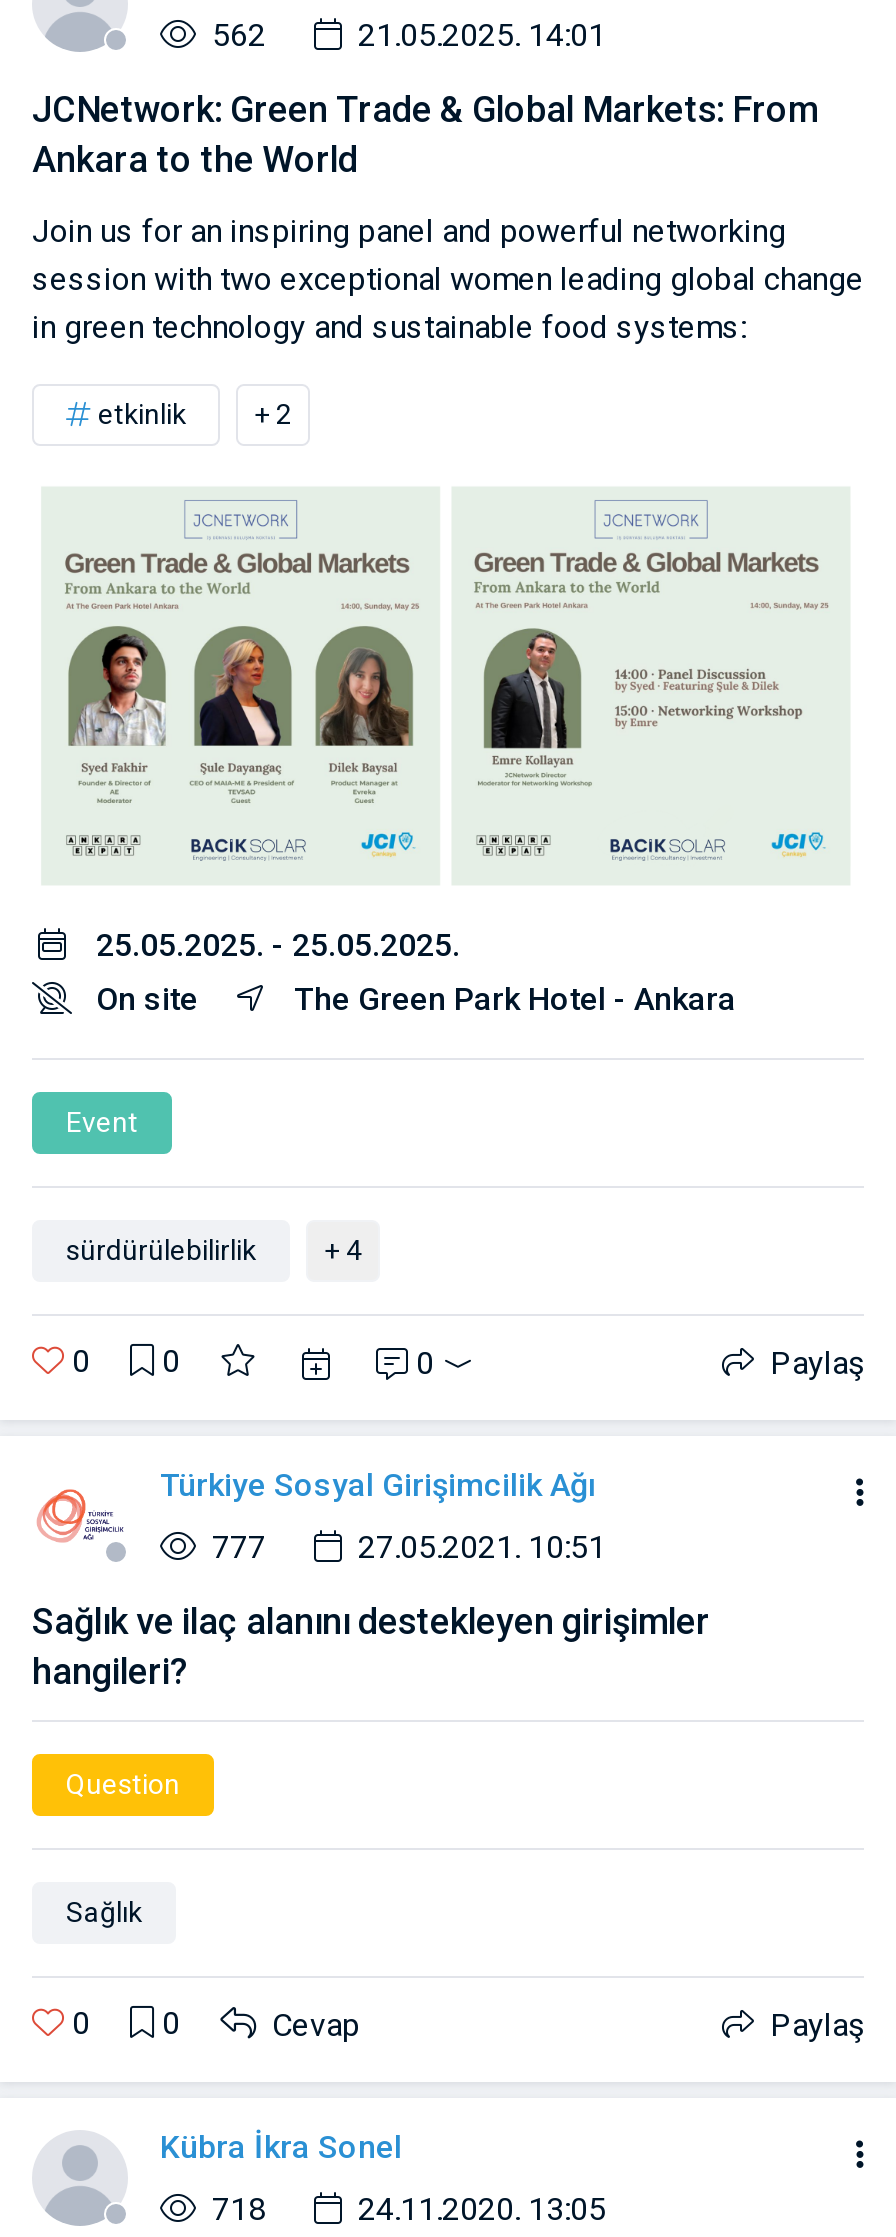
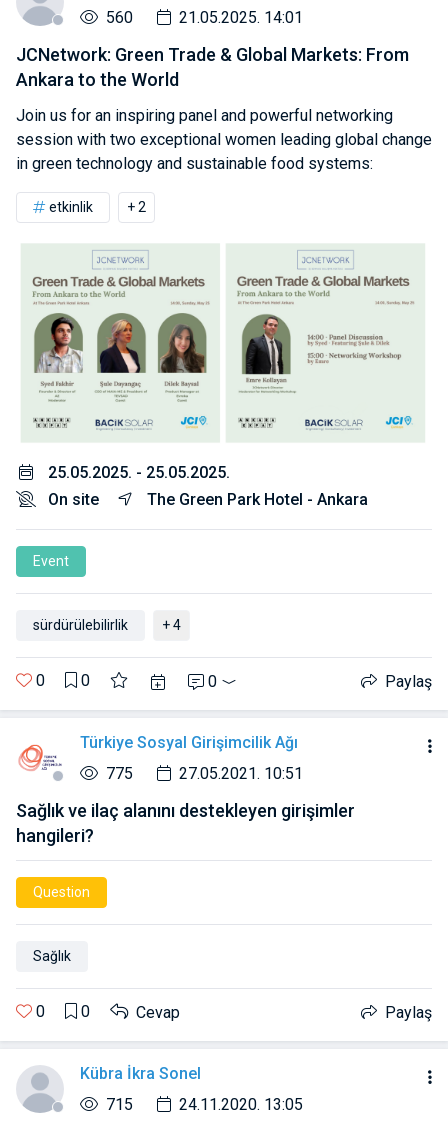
- 562
+ 560

- 777
+ 775

- 718
+ 715
